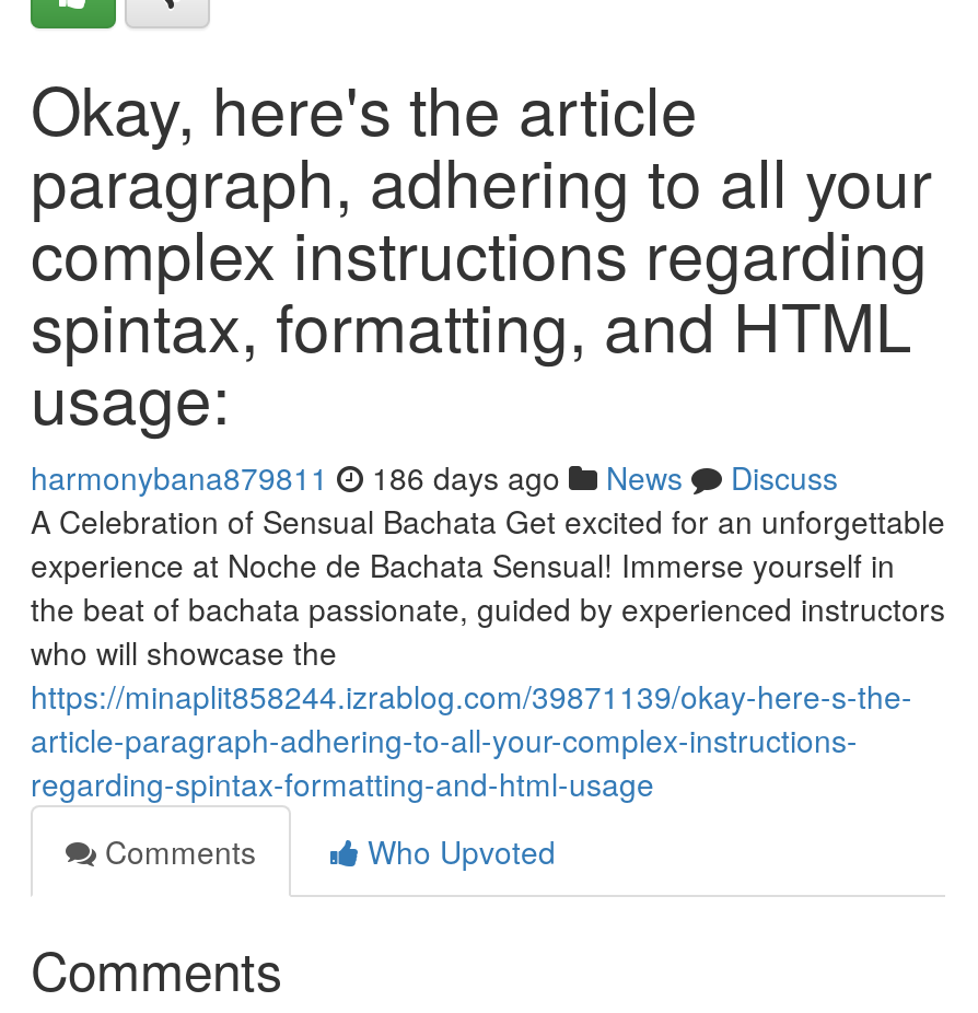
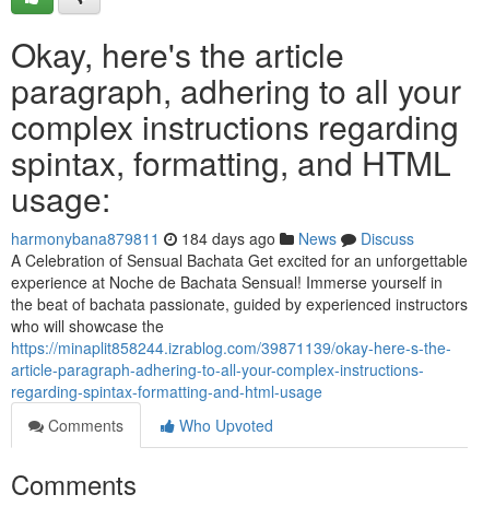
- harmonybana879811 186 days ago News Discuss
+ harmonybana879811 184 days ago News Discuss
